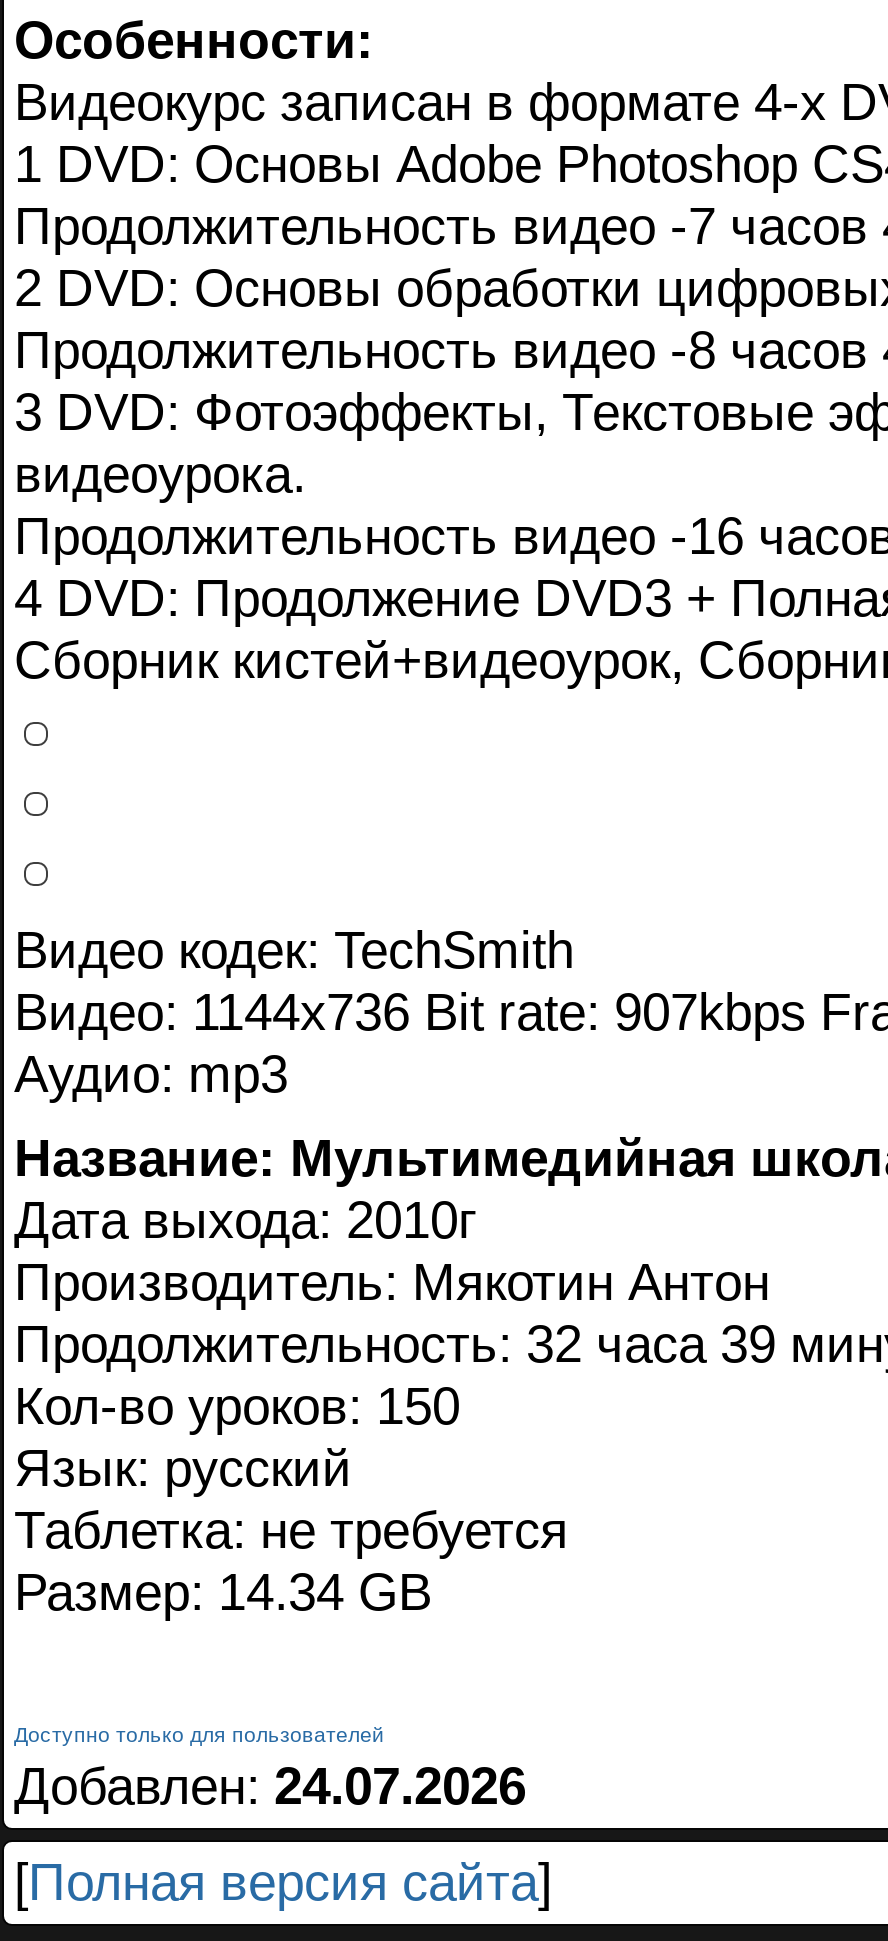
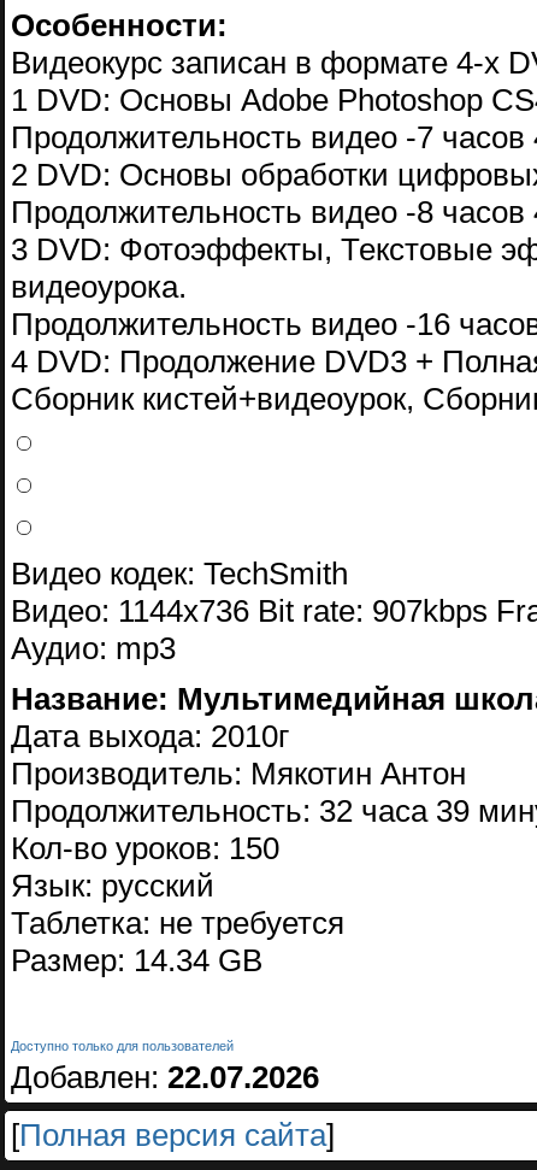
- Добавлен: 24.07.2026
+ Добавлен: 22.07.2026
